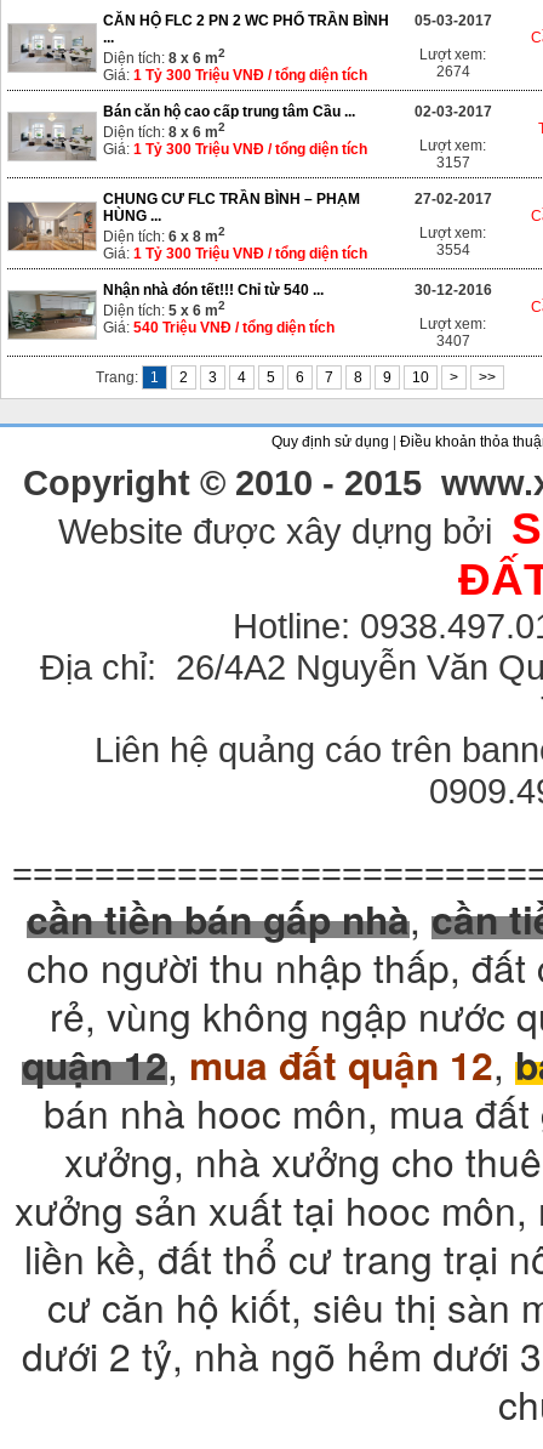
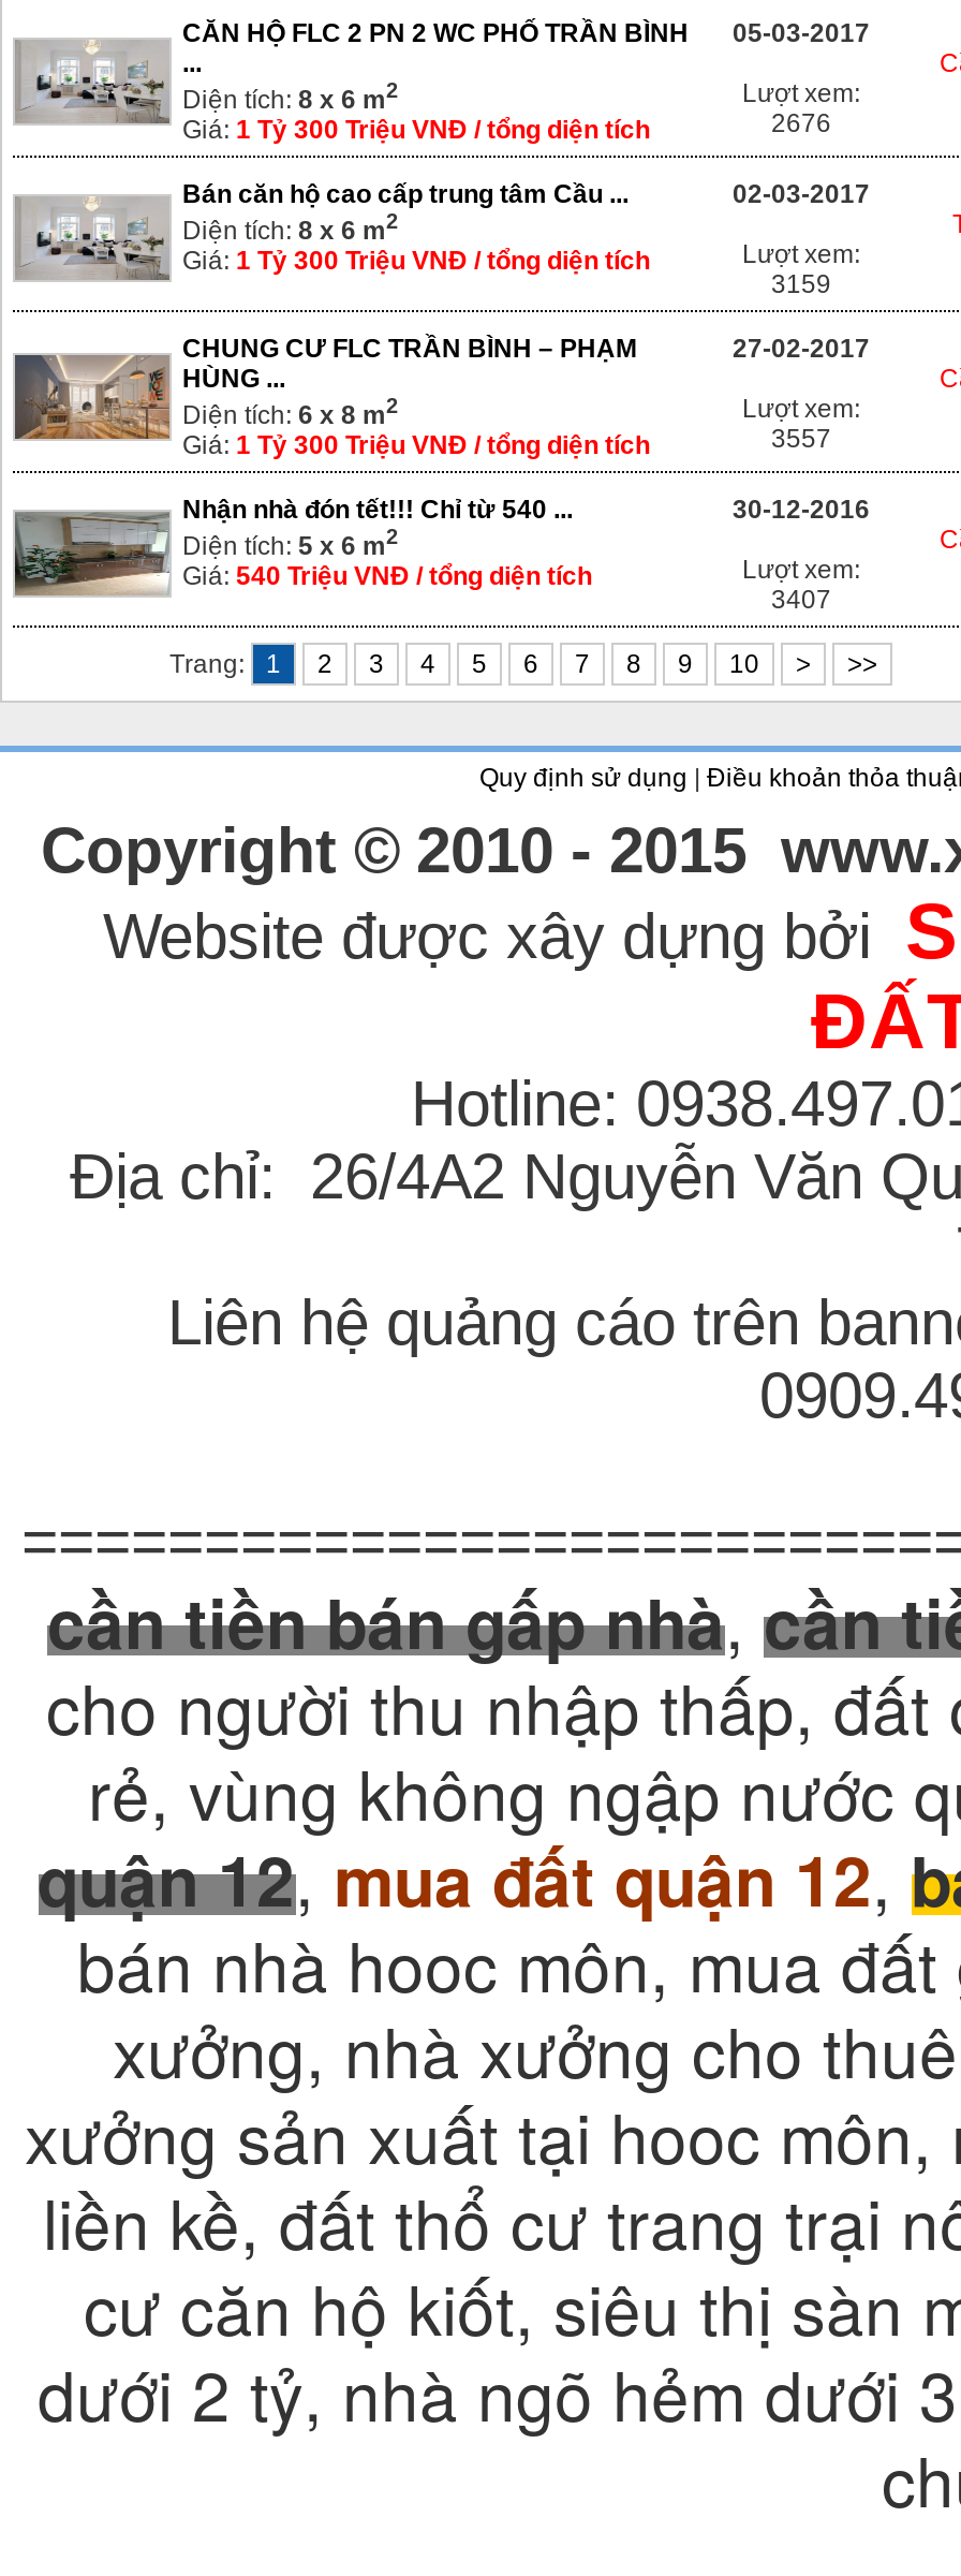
- 2674
+ 2676

- 3157
+ 3159

- 3554
+ 3557
